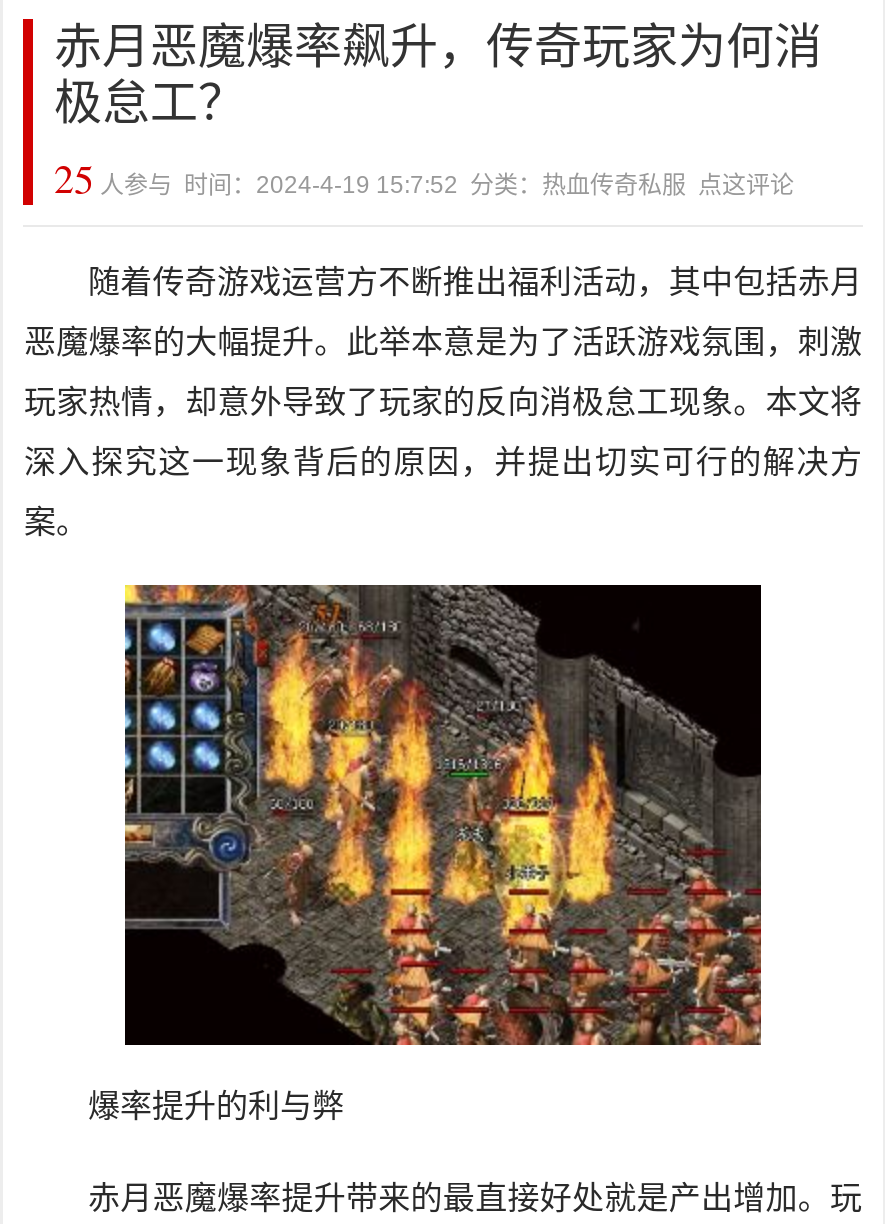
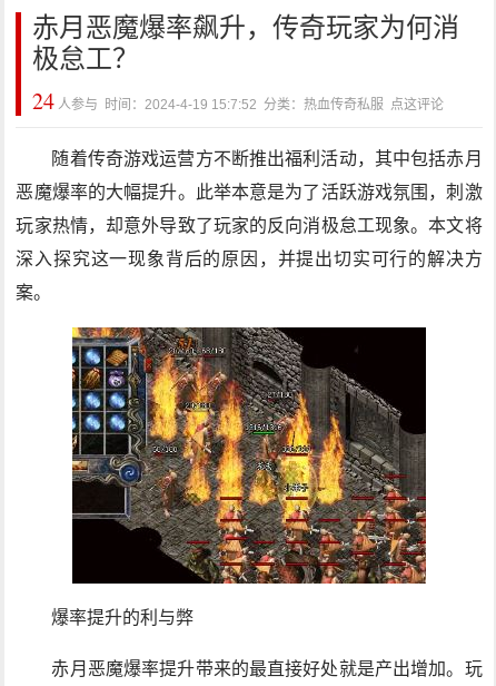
- 25人参与 时间：2024-4-19 15:7:52 分类：热血传奇私服点这评论
+ 24人参与 时间：2024-4-19 15:7:52 分类：热血传奇私服点这评论
